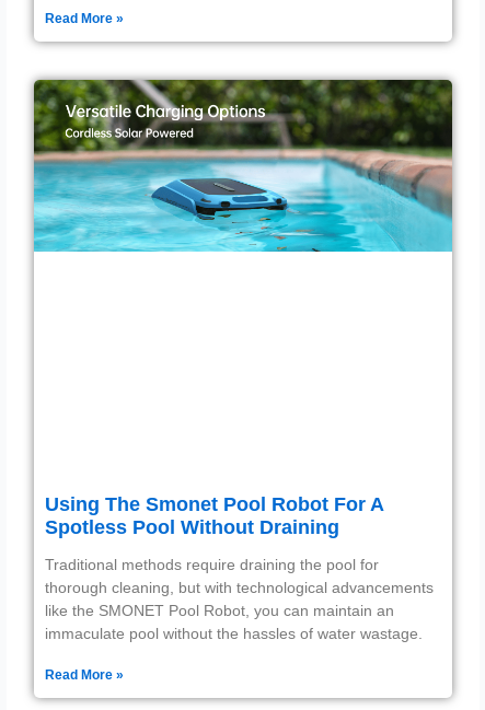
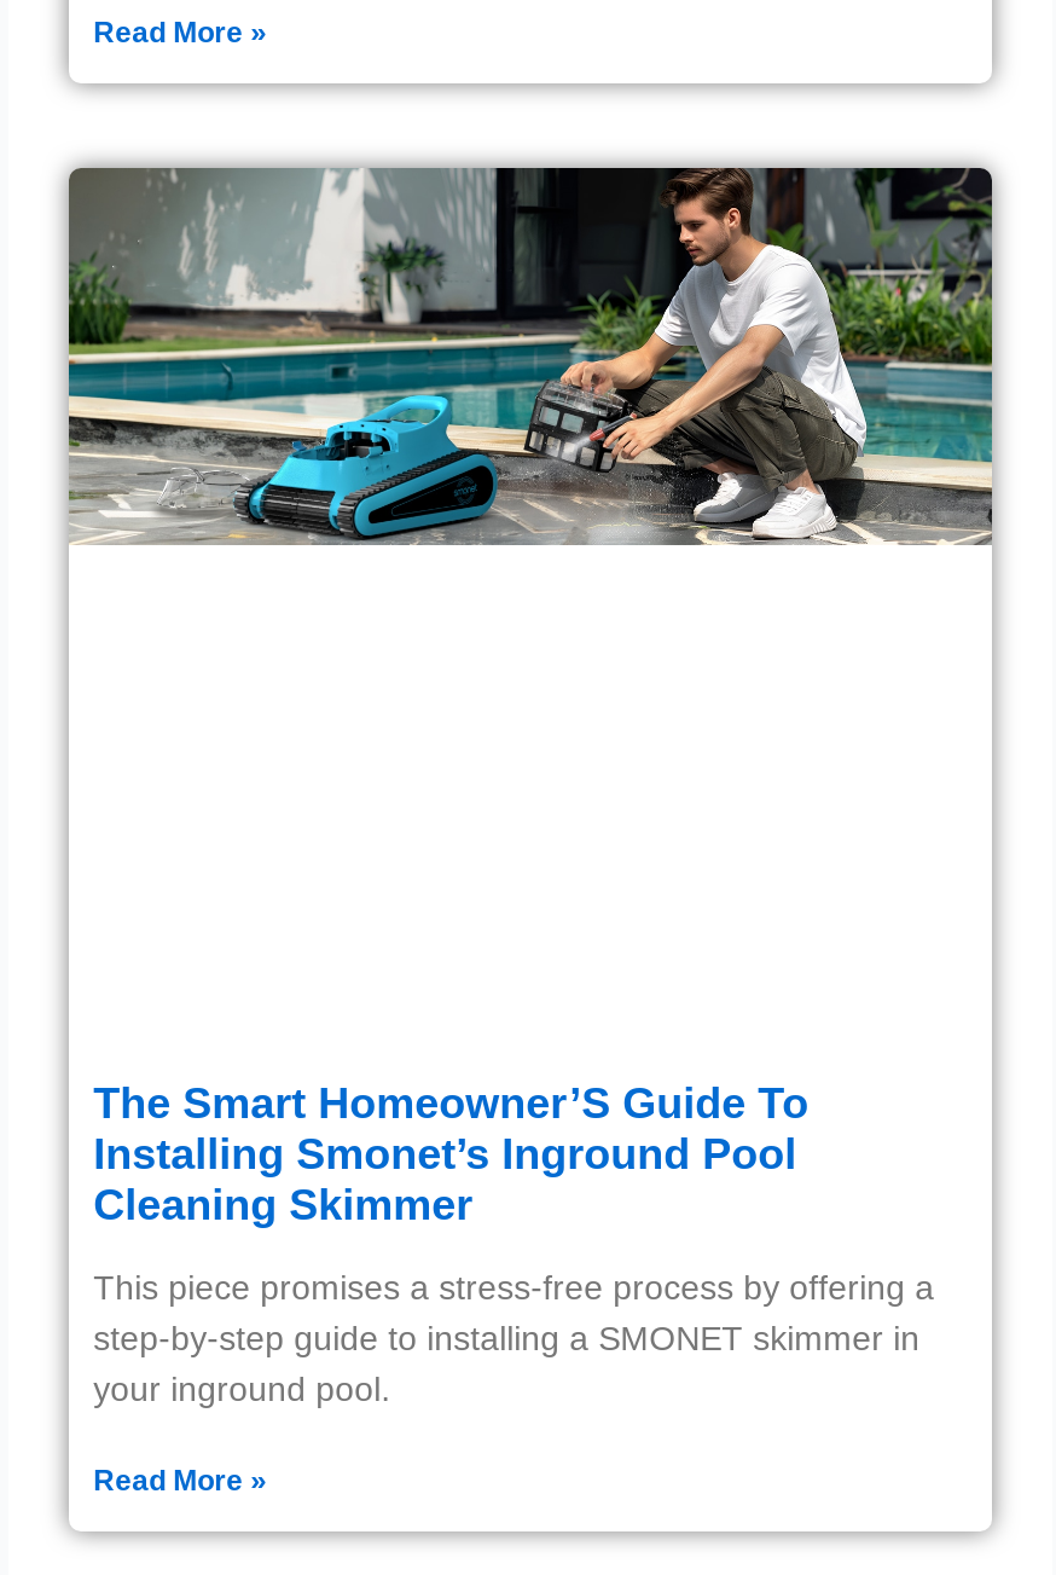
- [image]
+ [image]

- Using The Smonet Pool Robot For A
- Spotless Pool Without Draining
+ The Smart Homeowner’S Guide To
+ Installing Smonet’s Inground Pool
+ Cleaning Skimmer

- Traditional methods require draining the pool for
- thorough cleaning, but with technological advancements
- like the SMONET Pool Robot, you can maintain an
- immaculate pool without the hassles of water wastage.
+ This piece promises a stress-free process by offering a
+ step-by-step guide to installing a SMONET skimmer in
+ your inground pool.
